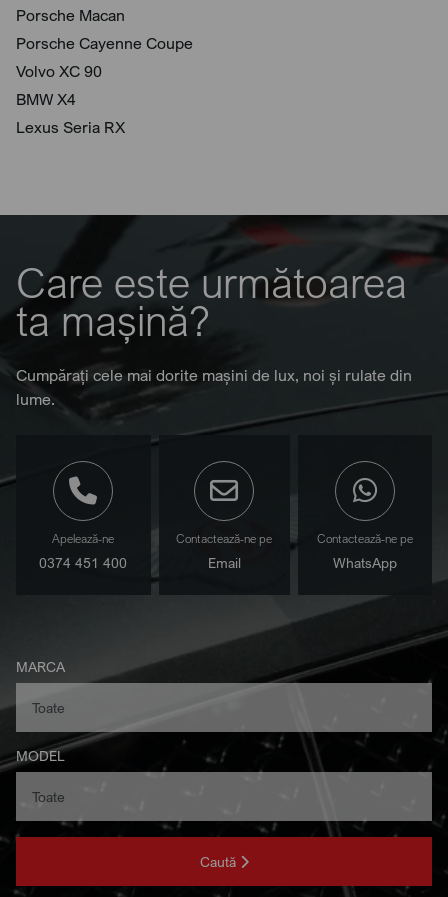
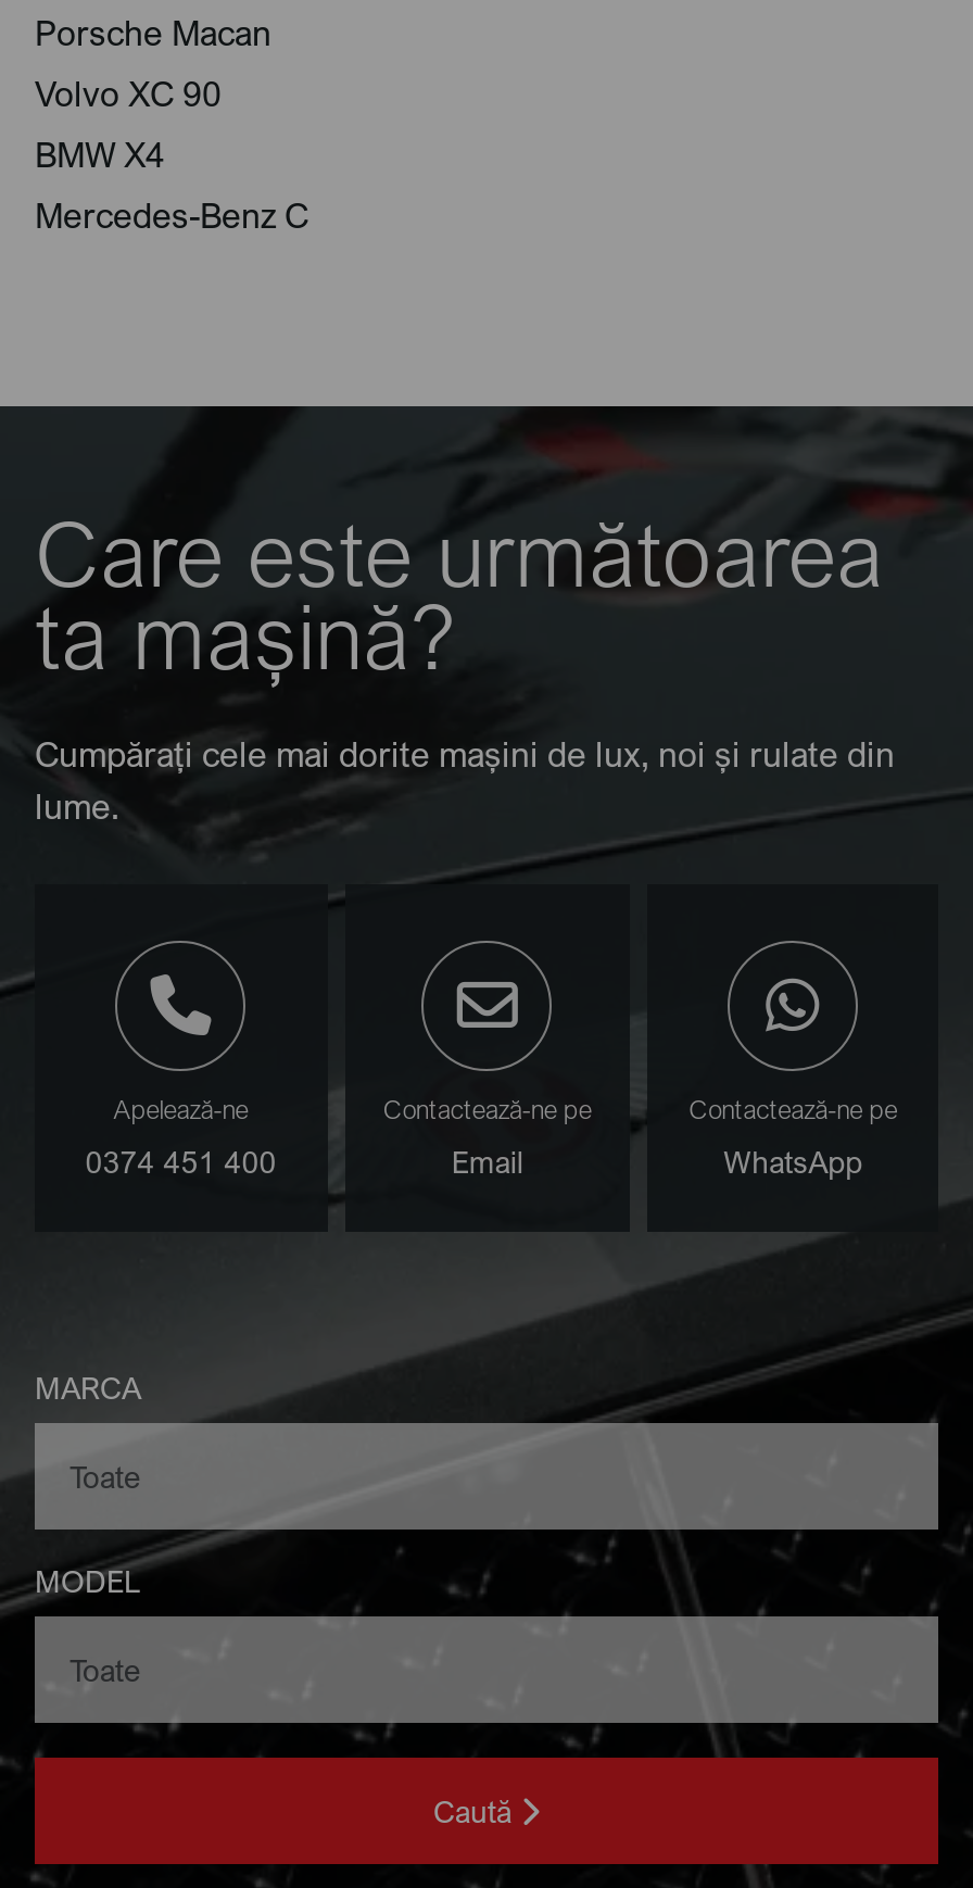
- Porsche Cayenne Coupe

- Lexus Seria RX
+ Mercedes-Benz C
